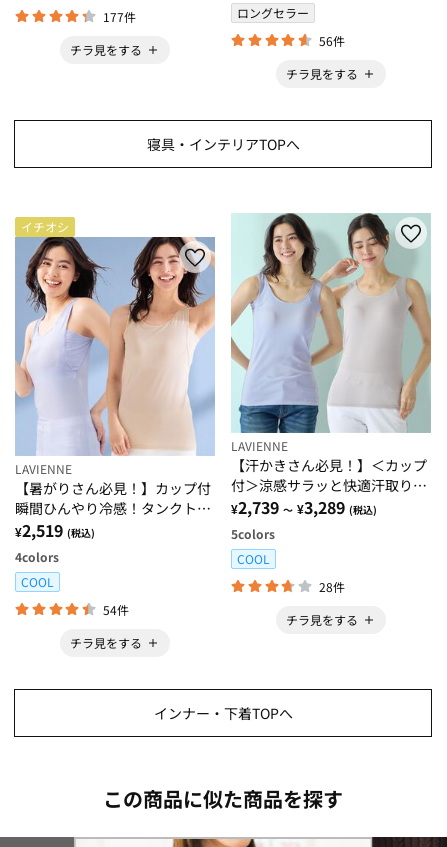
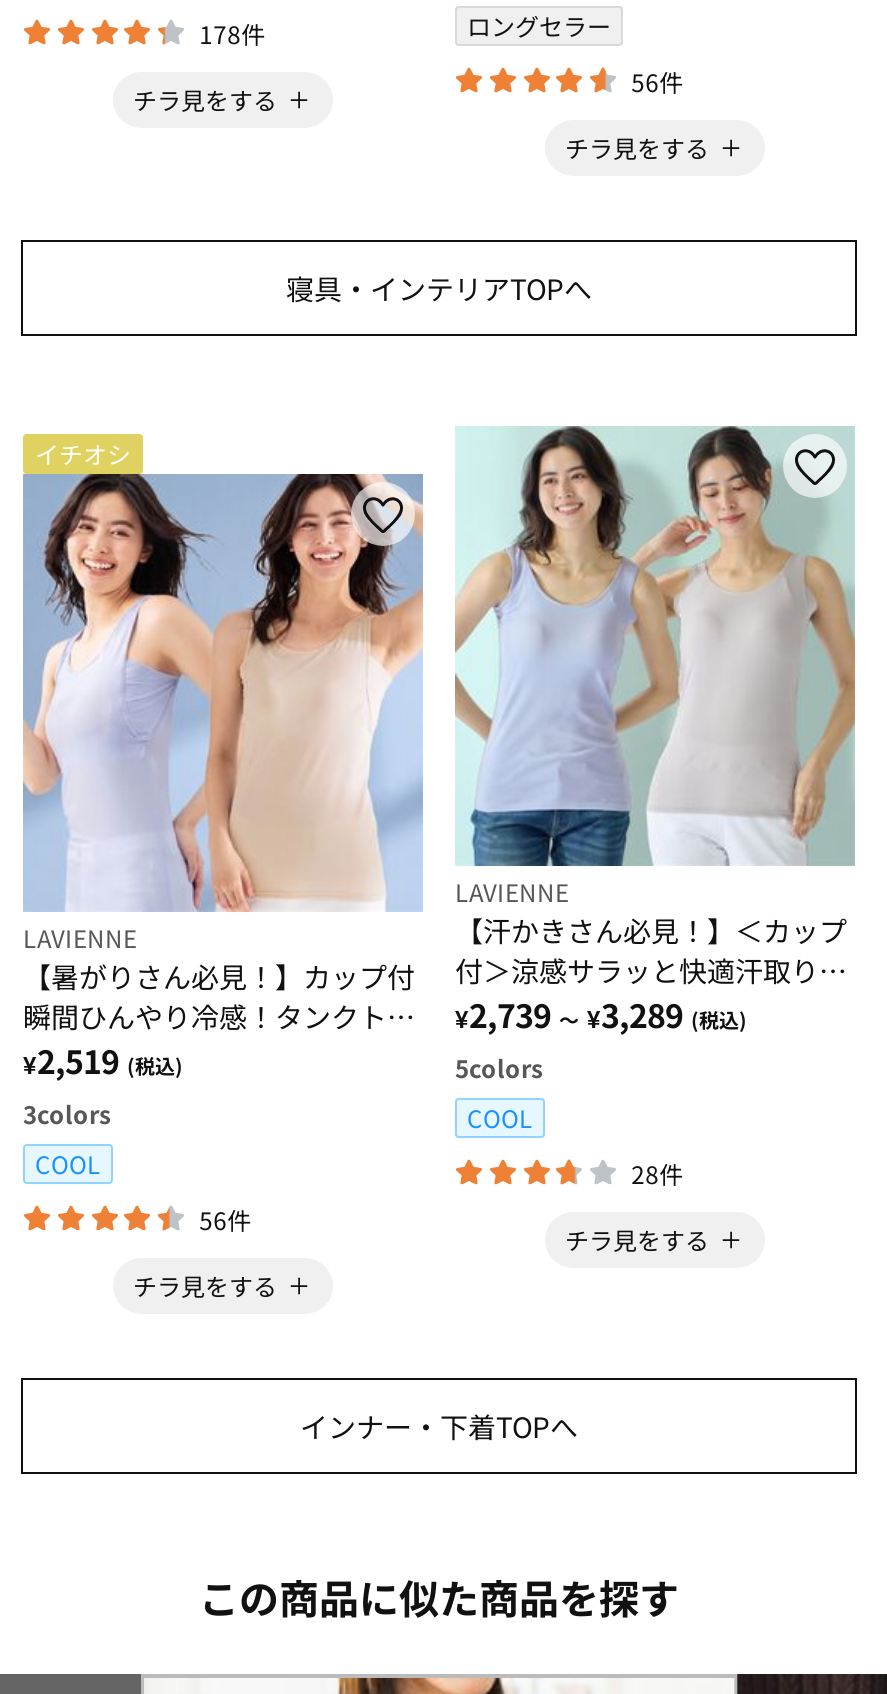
- 177件
+ 178件

- 4colors
+ 3colors

- 54件
+ 56件
